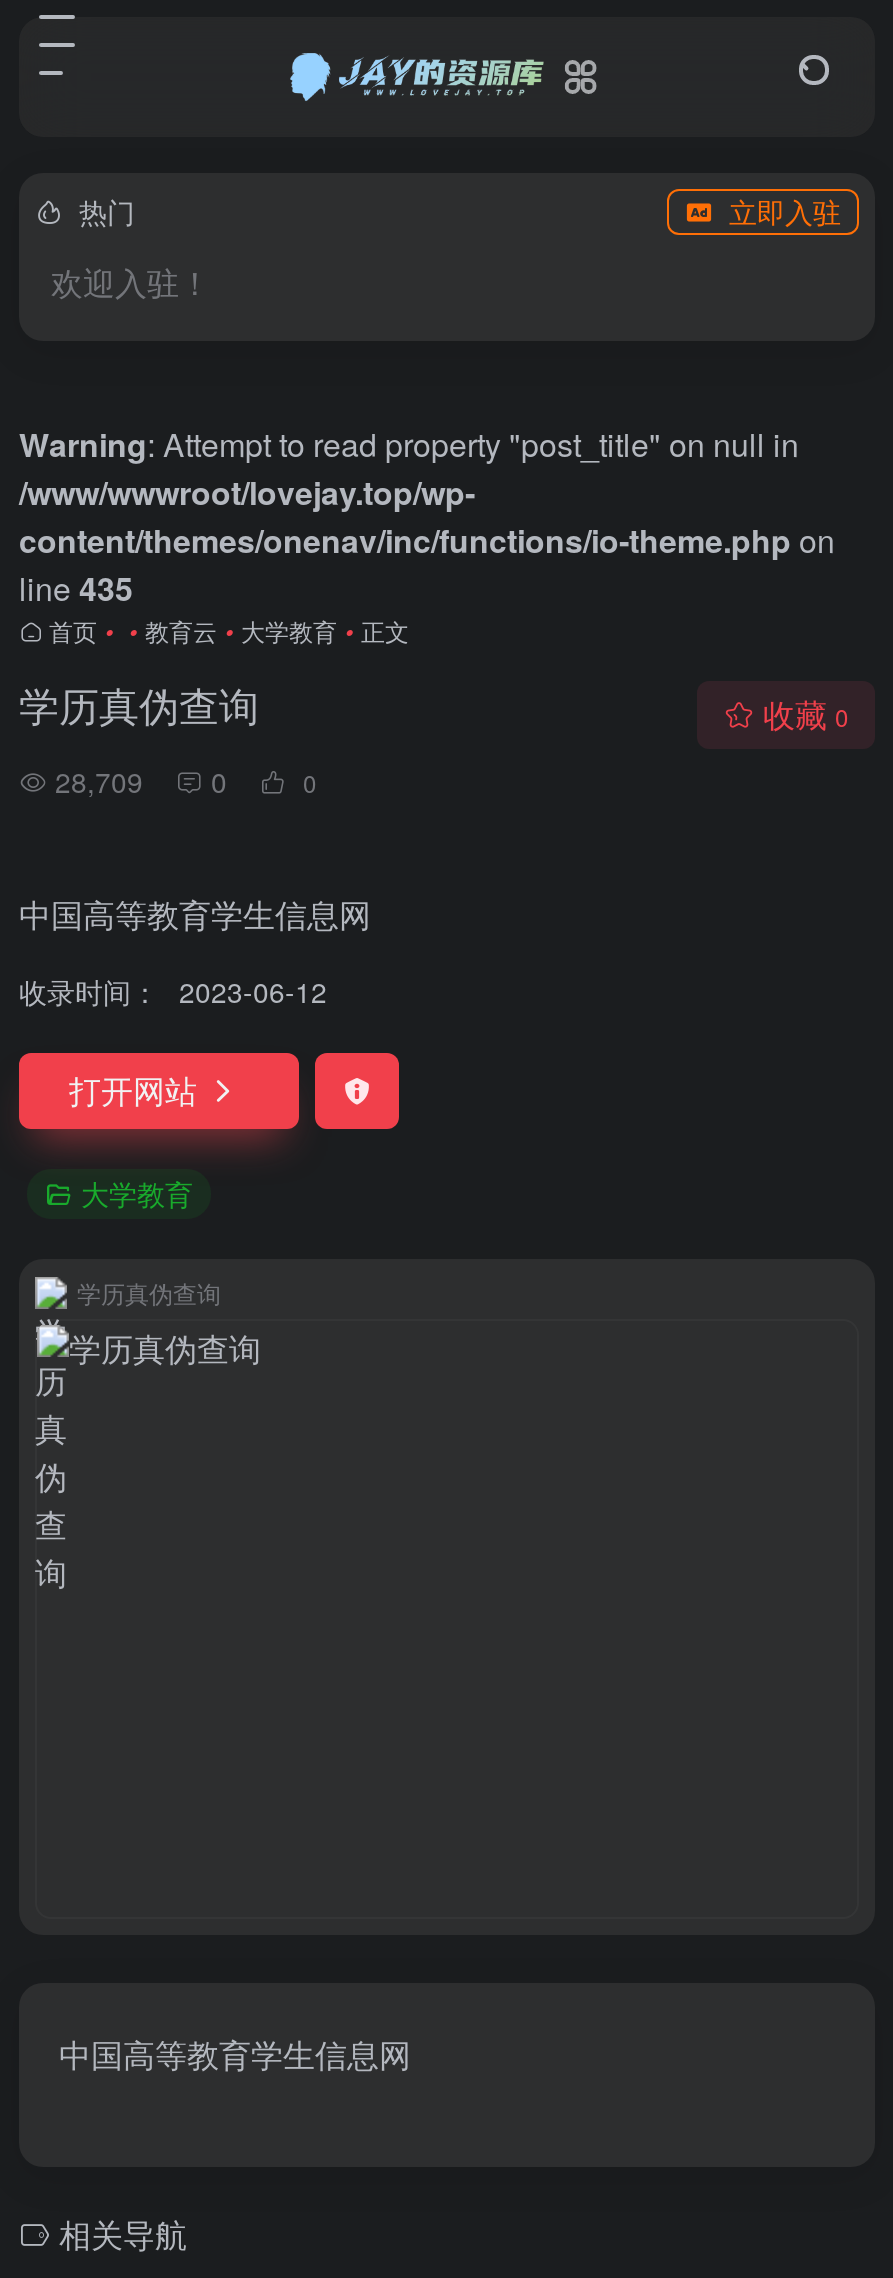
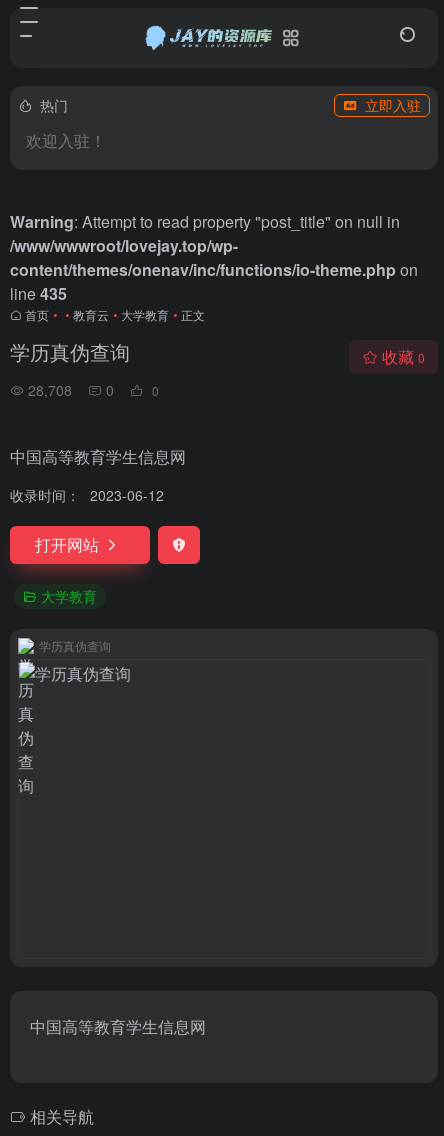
- 28,709 0
+ 28,708 0
